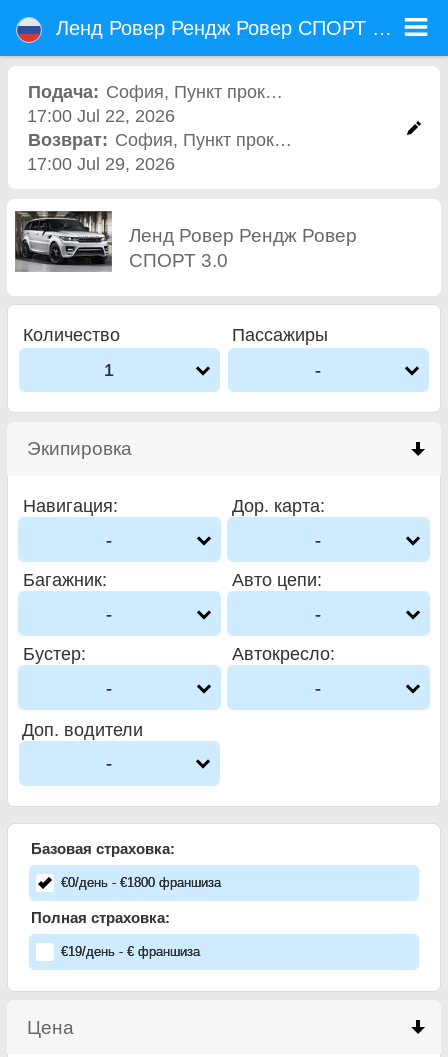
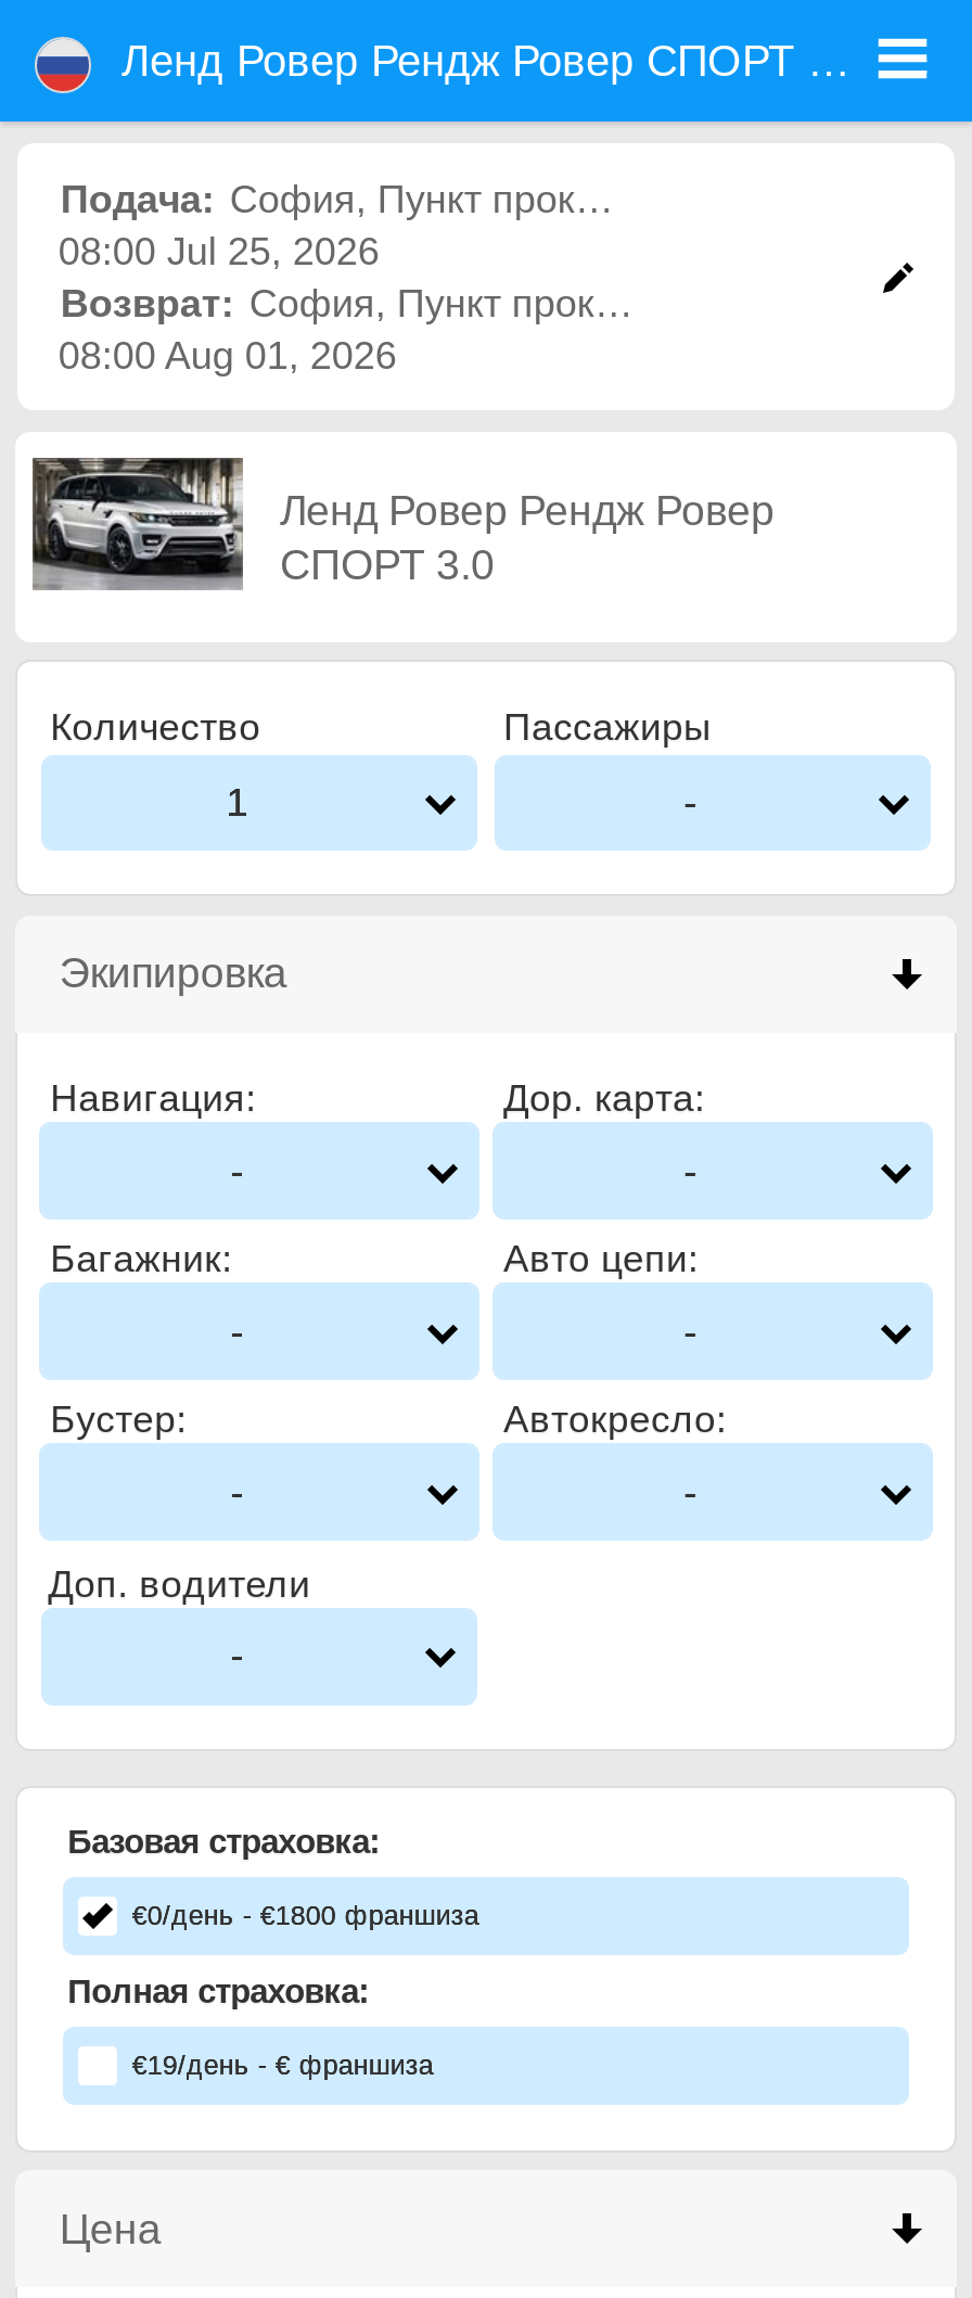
- 17:00 Jul 22, 2026
+ 08:00 Jul 25, 2026

- 17:00 Jul 29, 2026
+ 08:00 Aug 01, 2026
